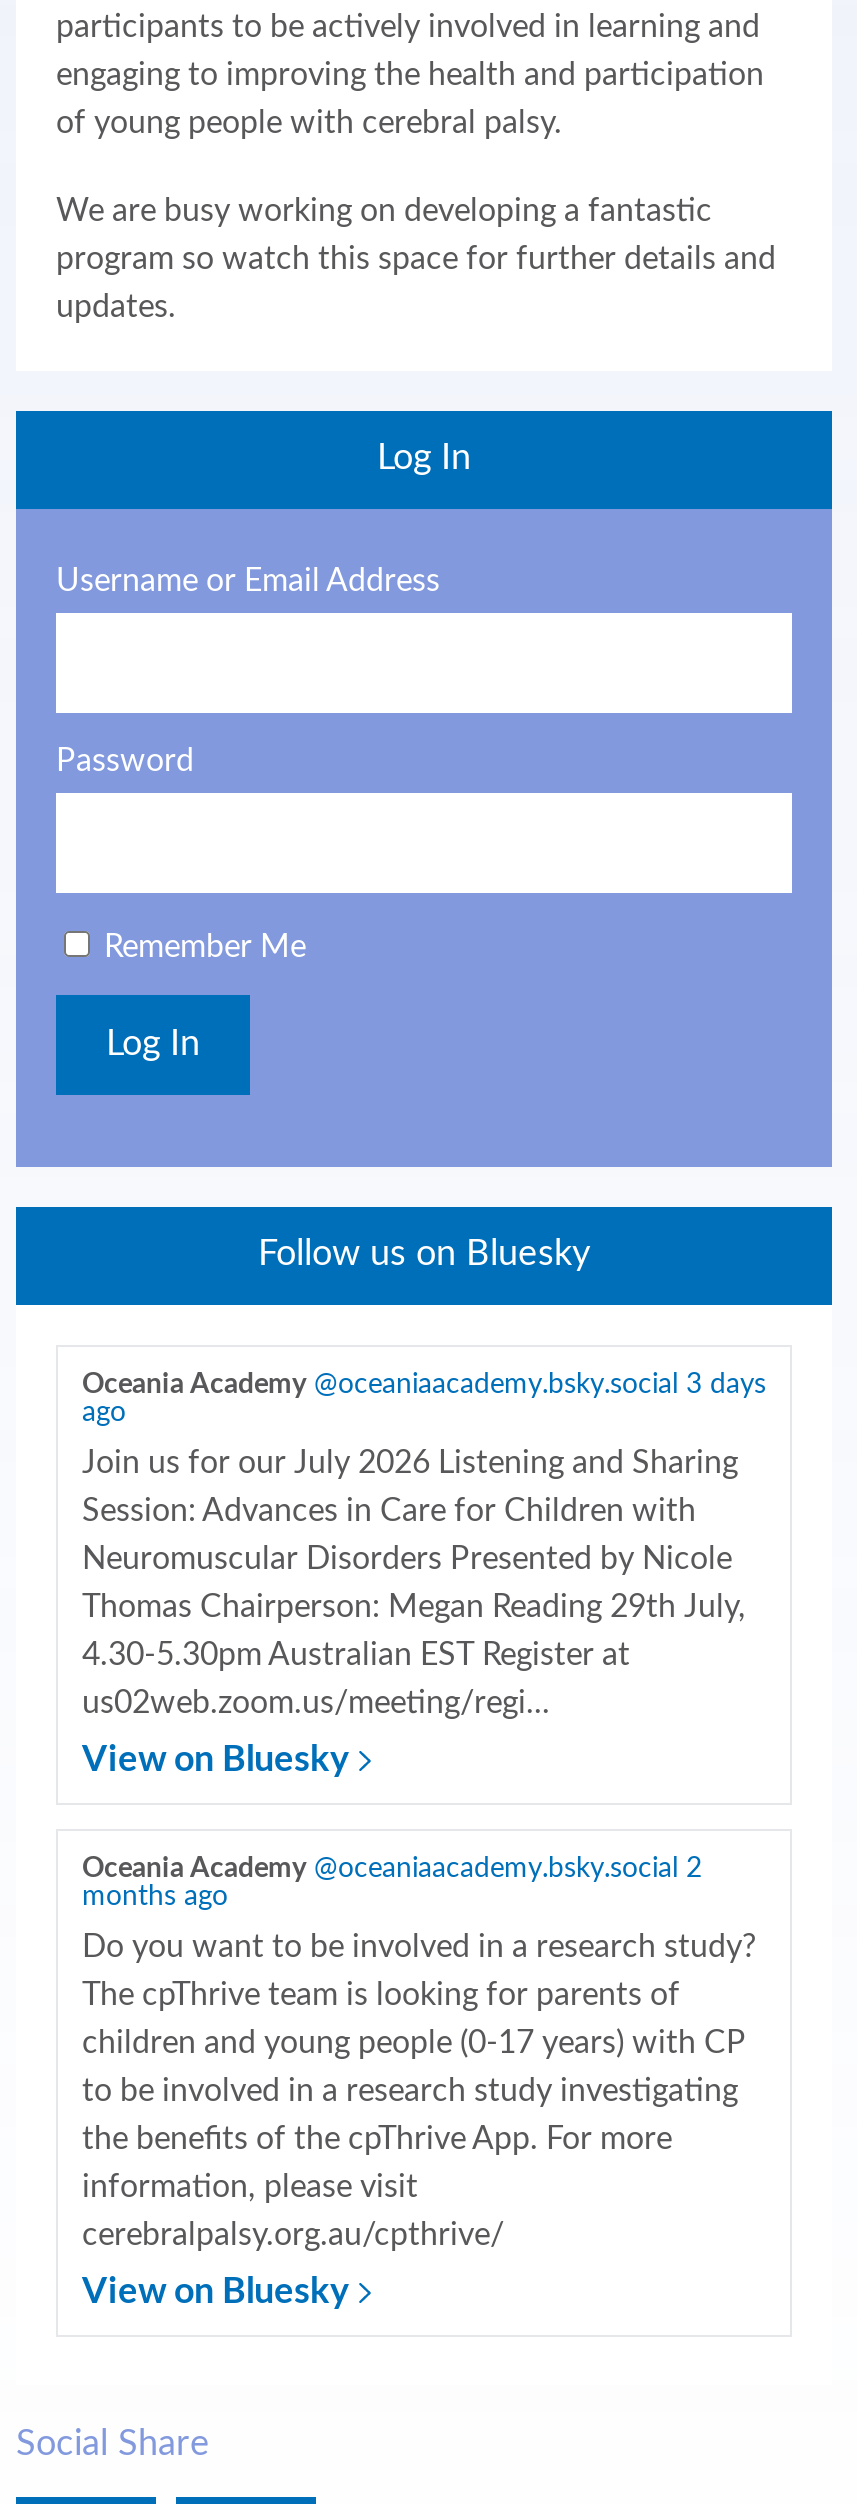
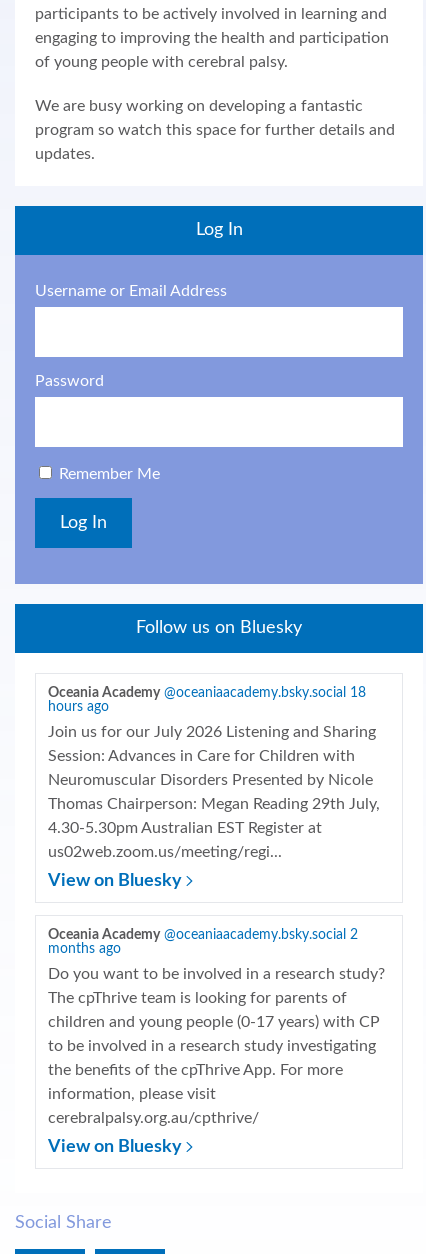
- Oceania Academy @oceaniaacademy.bsky.social 3 days
- ago
+ Oceania Academy @oceaniaacademy.bsky.social 18
+ hours ago
